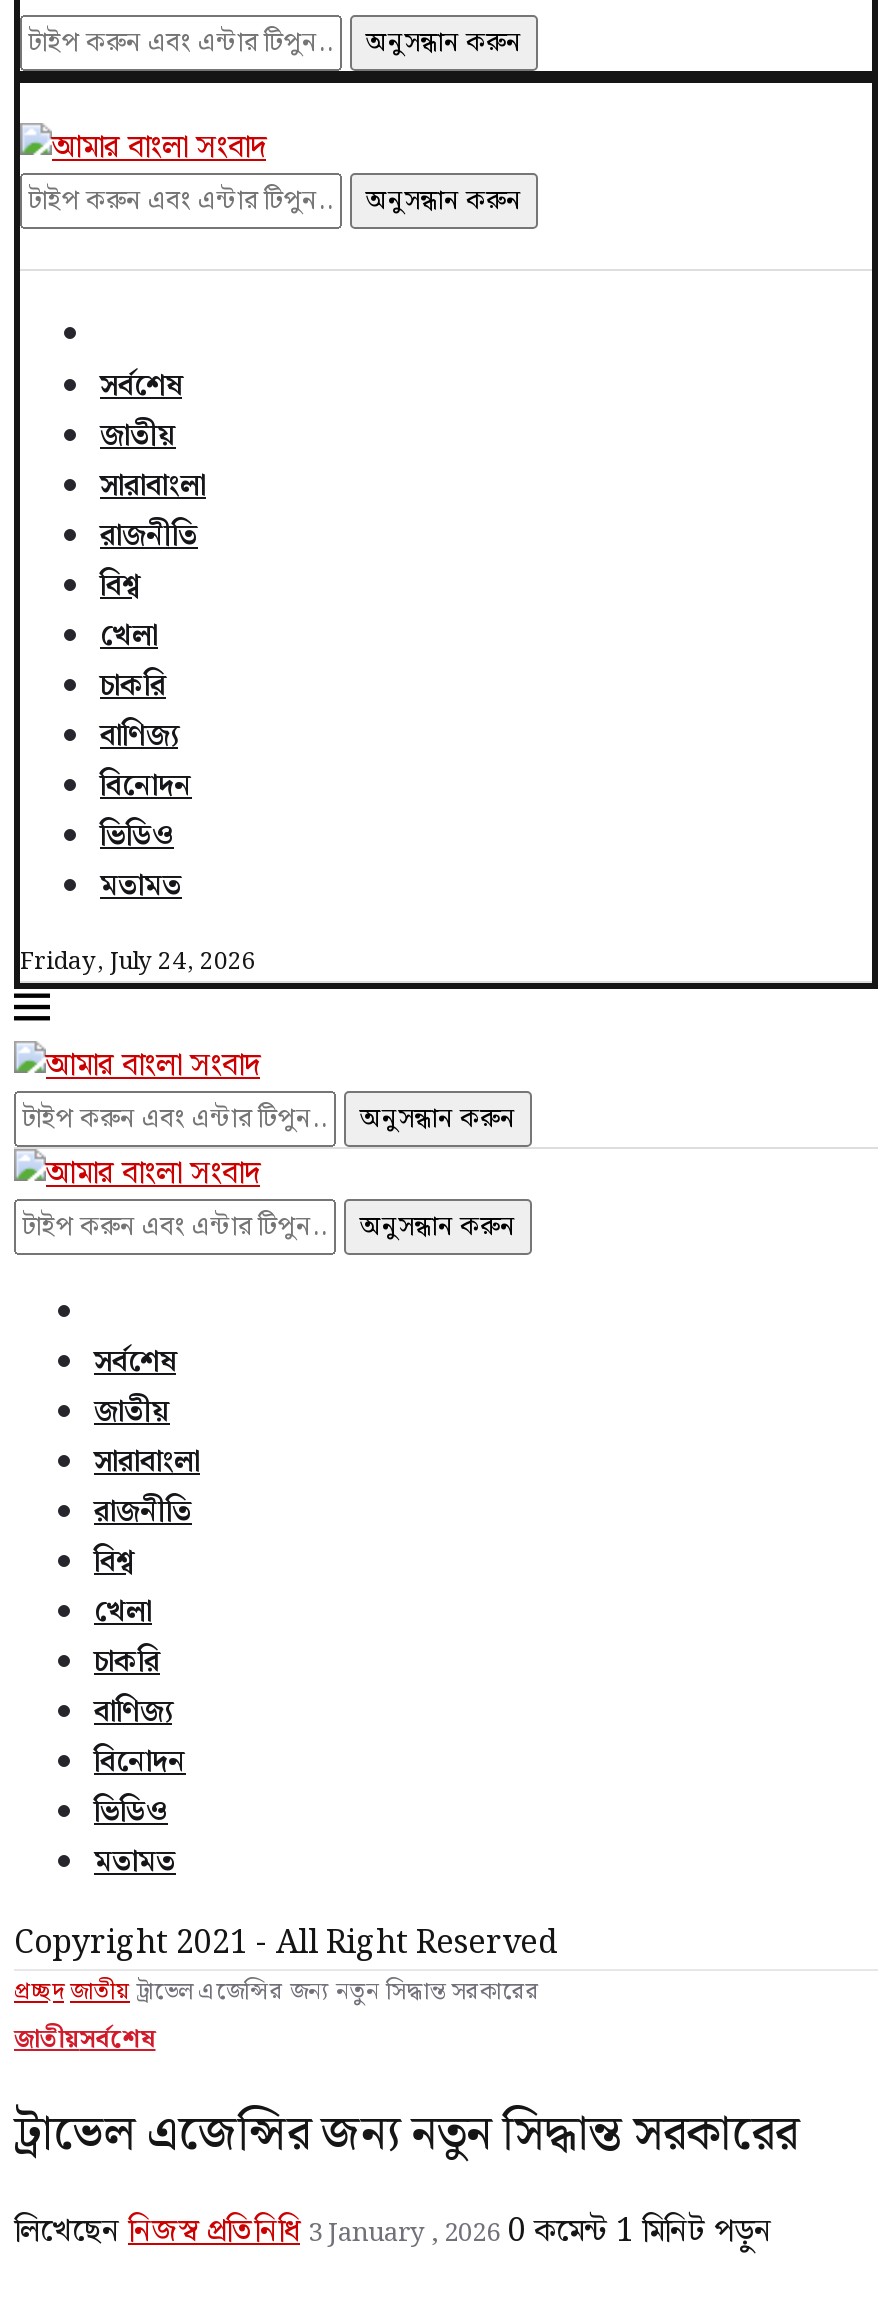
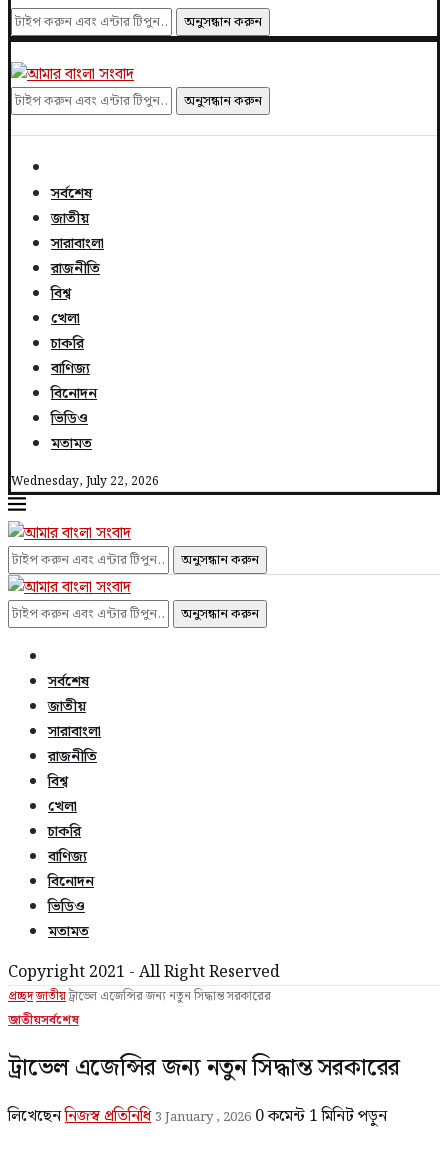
- Friday, July 24, 2026
+ Wednesday, July 22, 2026
